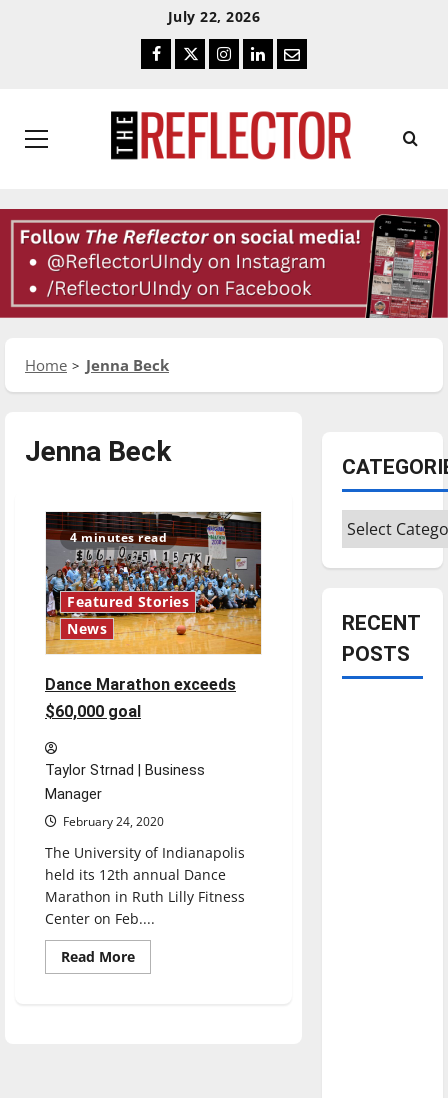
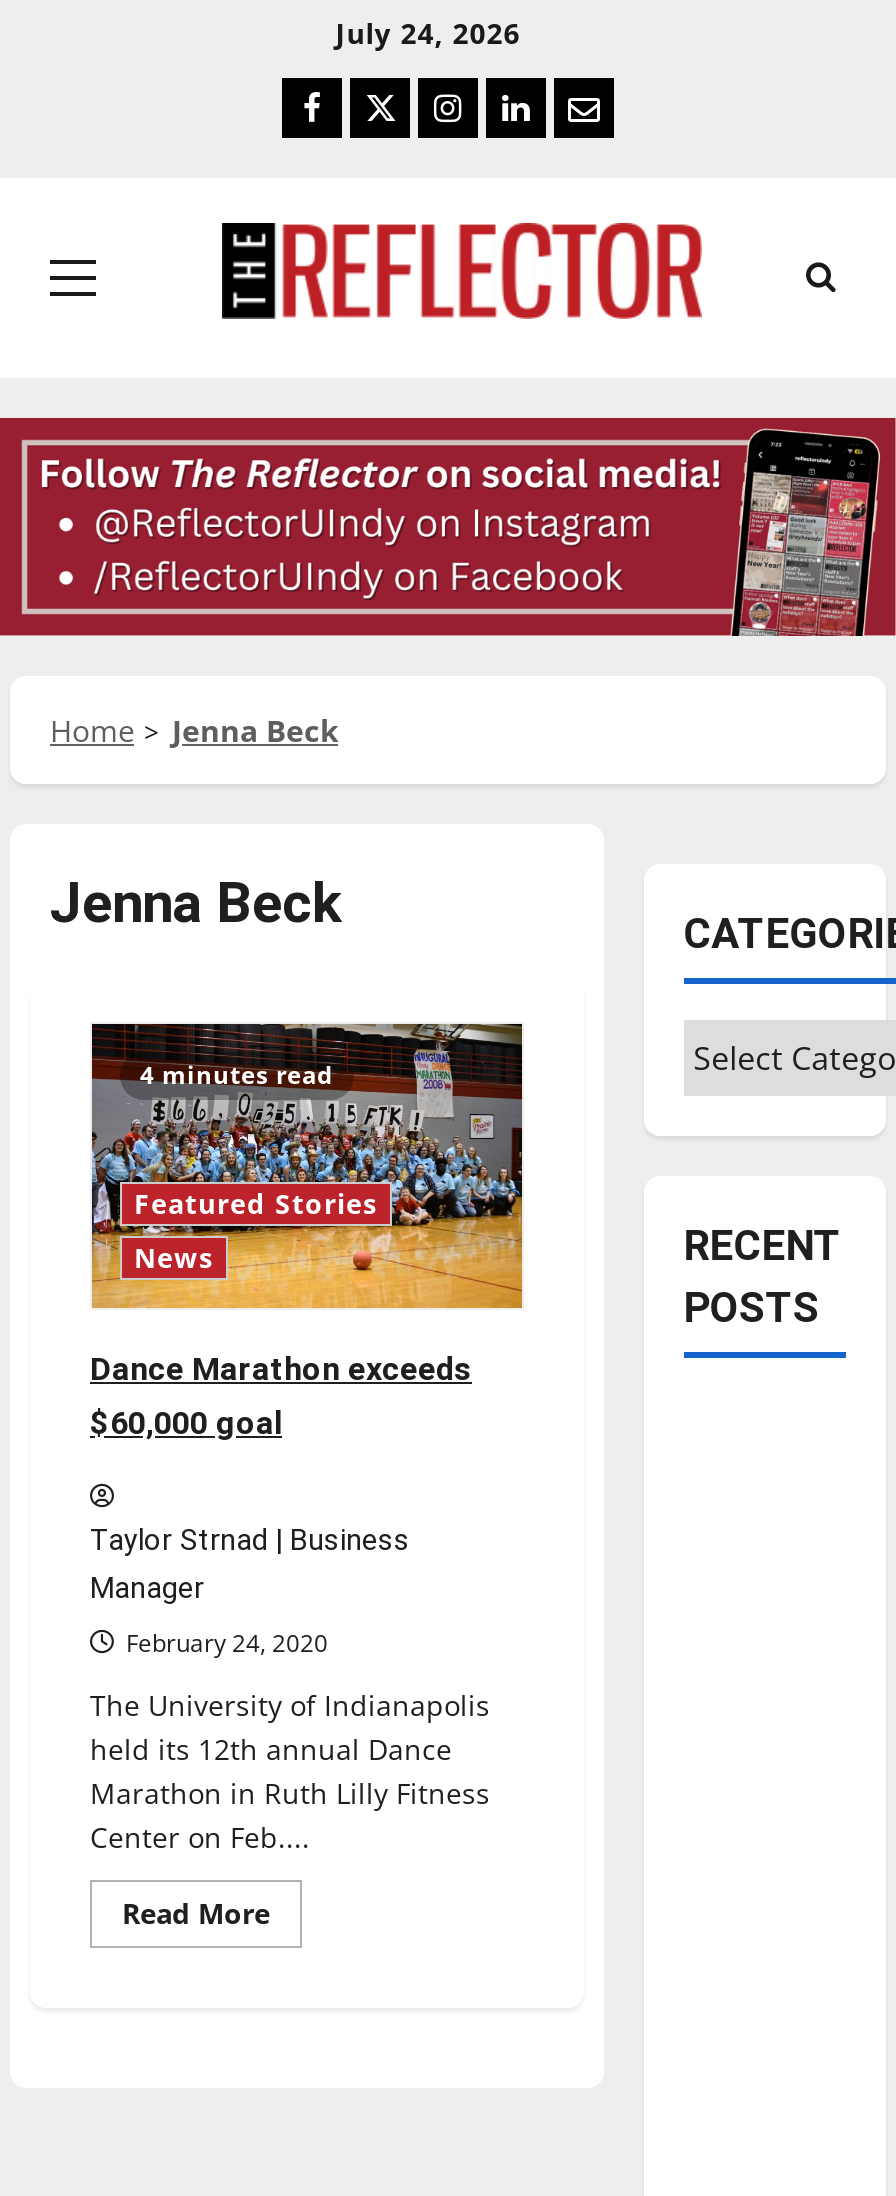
- July 22, 2026
+ July 24, 2026
